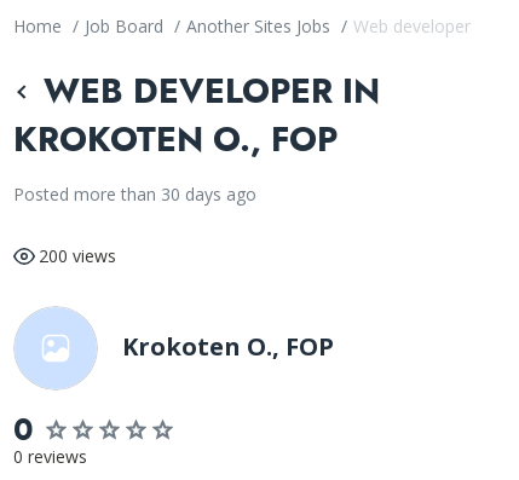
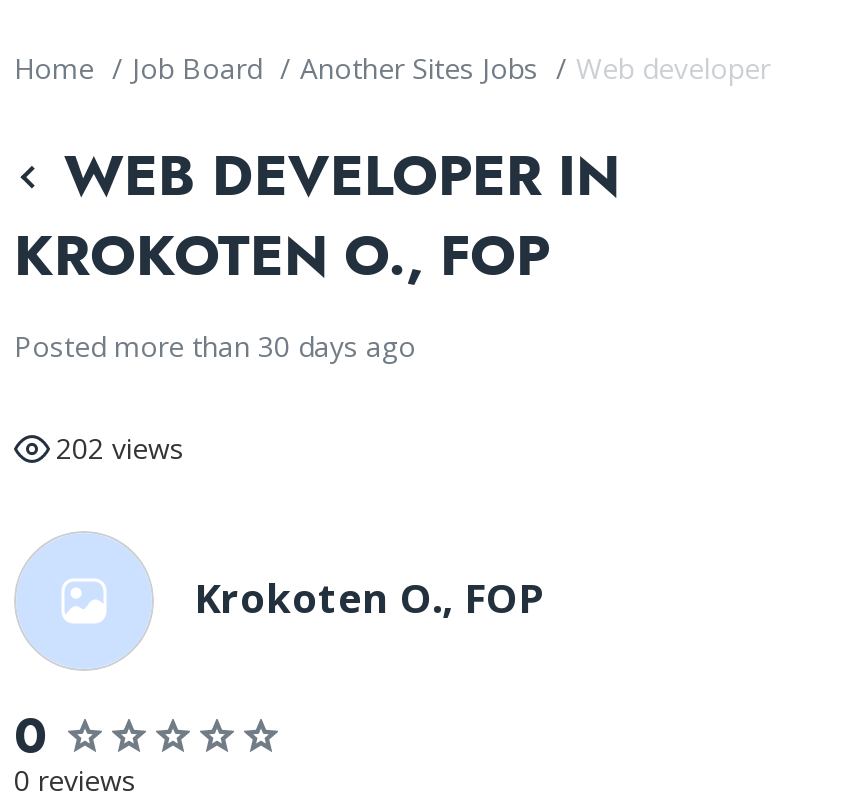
- 200 views
+ 202 views
